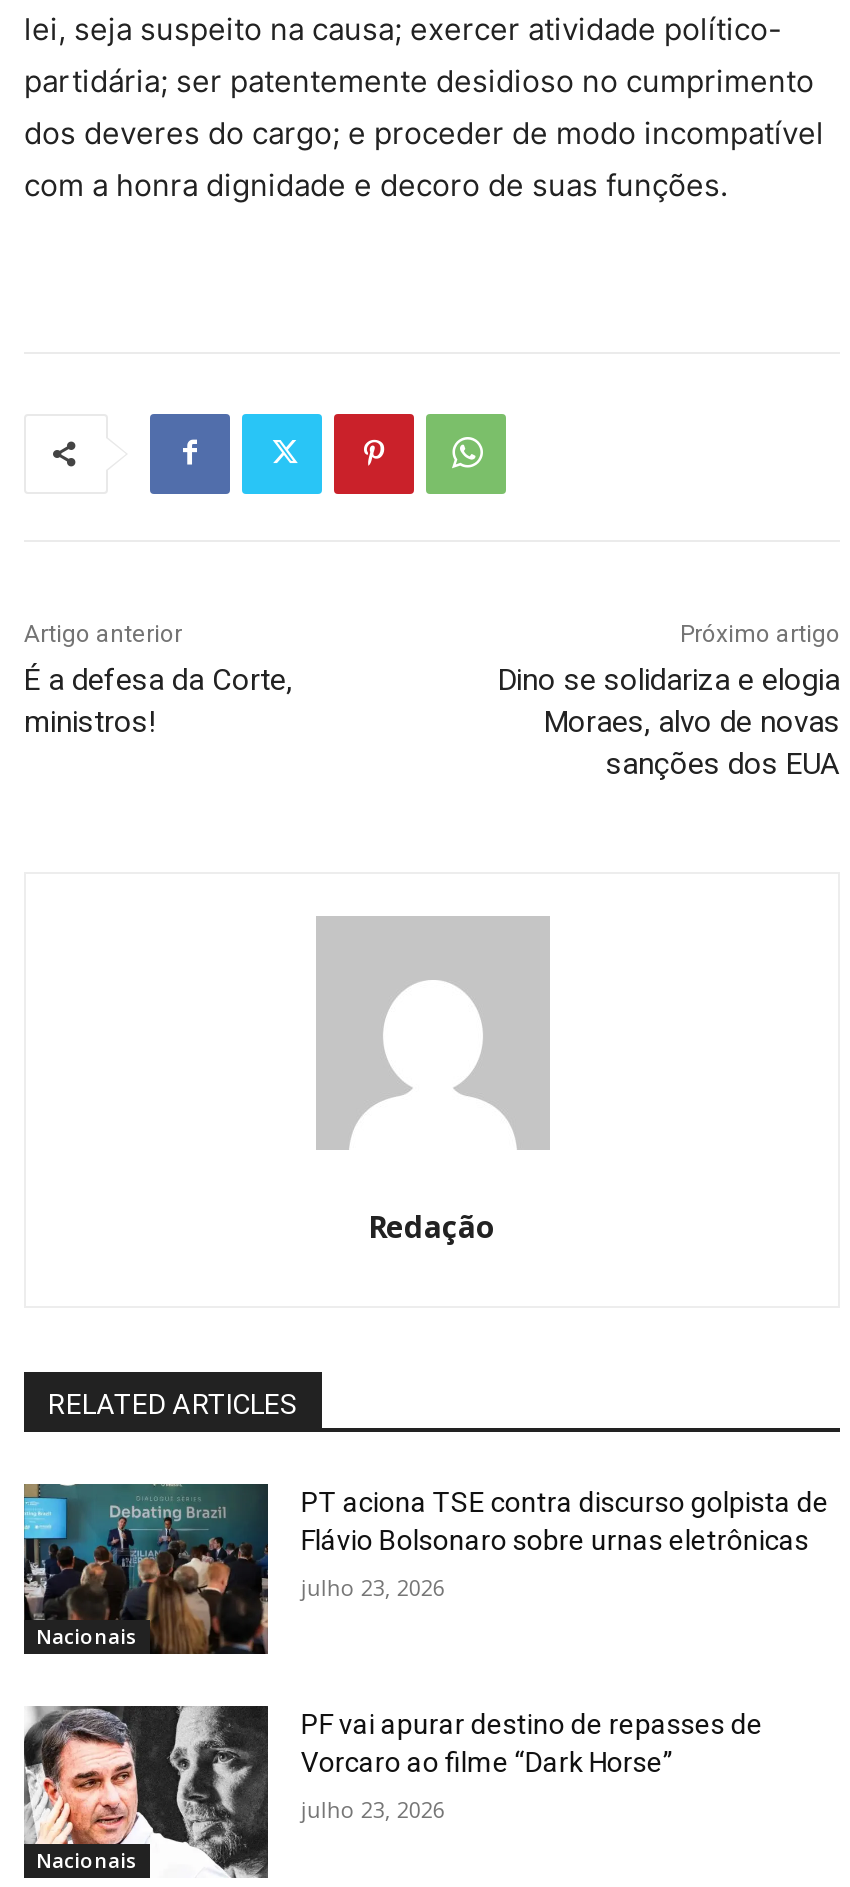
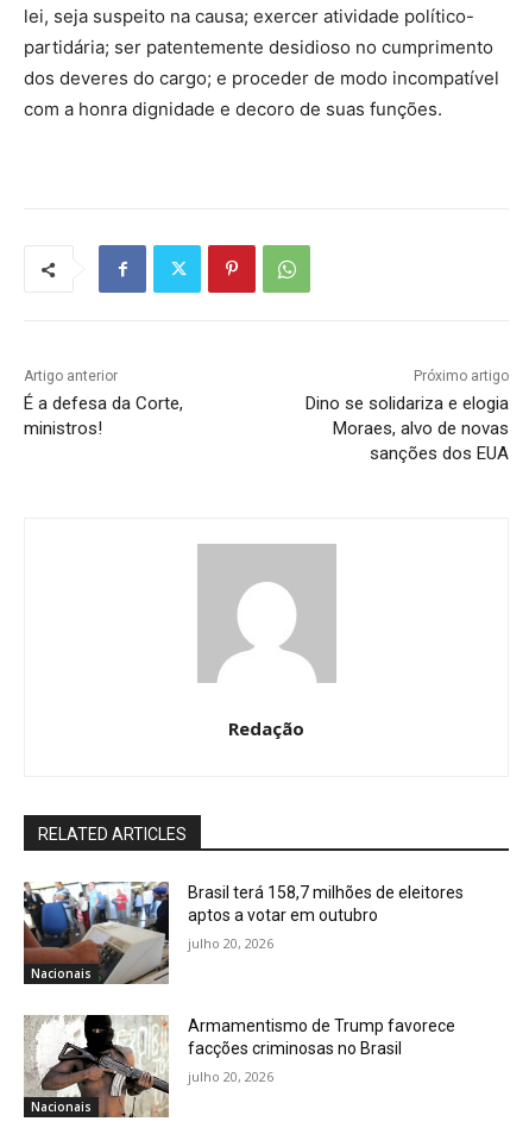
- [image]
- PT aciona TSE contra discurso golpista de
- Flávio Bolsonaro sobre urnas eletrônicas
+ [image]
+ Brasil terá 158,7 milhões de eleitores
+ aptos a votar em outubro

- julho 23, 2026
+ julho 20, 2026

- [image]
- PF vai apurar destino de repasses de
- Vorcaro ao filme “Dark Horse”
+ [image]
+ Armamentismo de Trump favorece
+ facções criminosas no Brasil

- julho 23, 2026
+ julho 20, 2026
